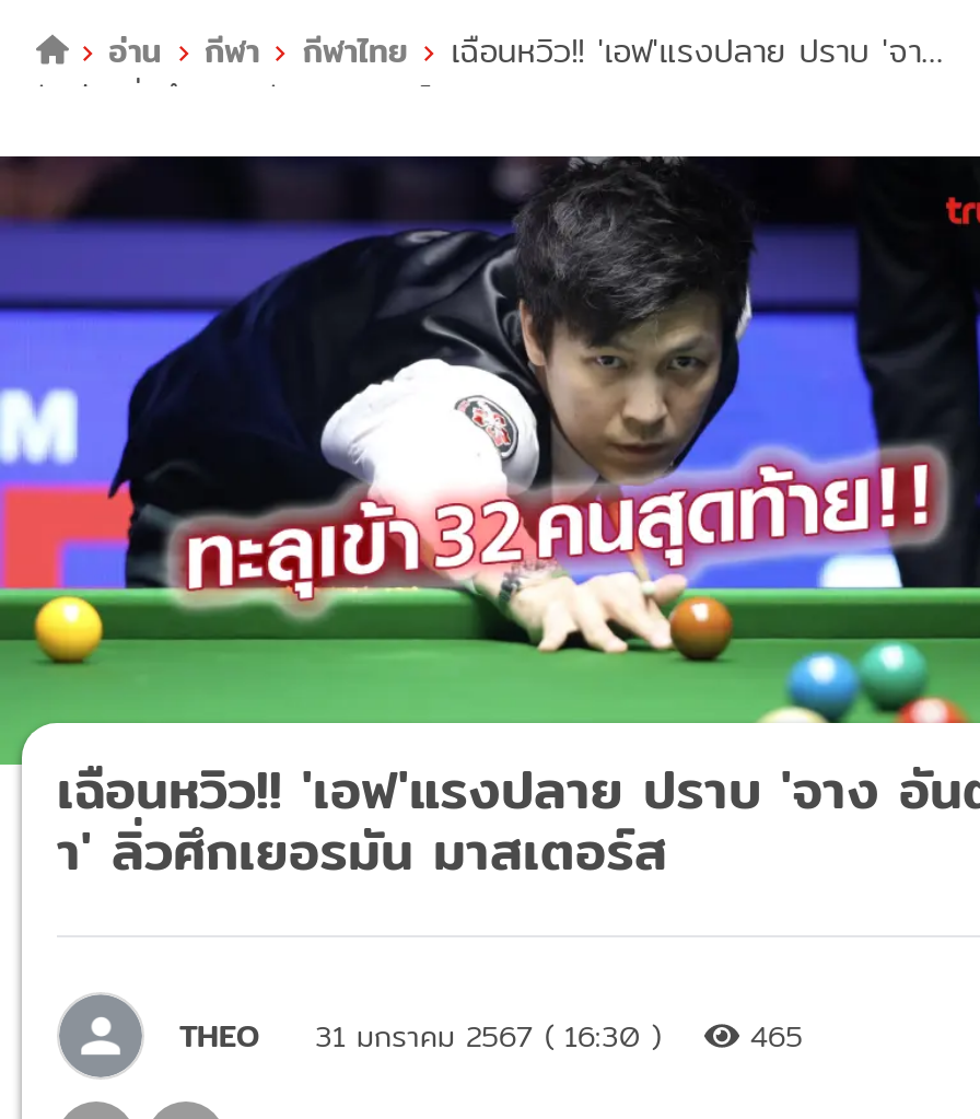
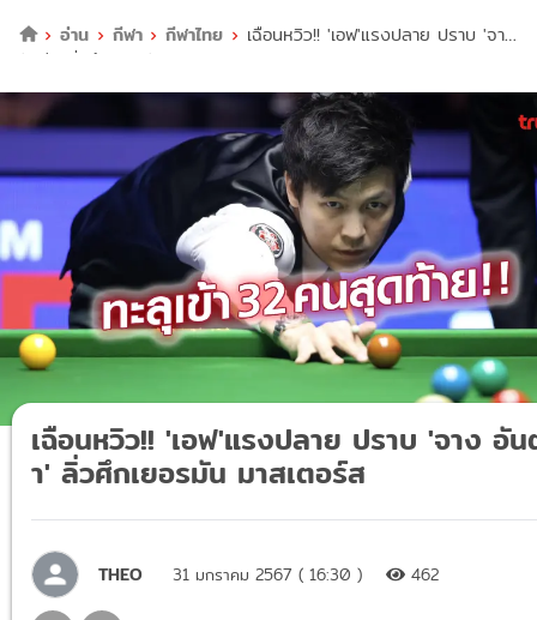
- 465
+ 462
